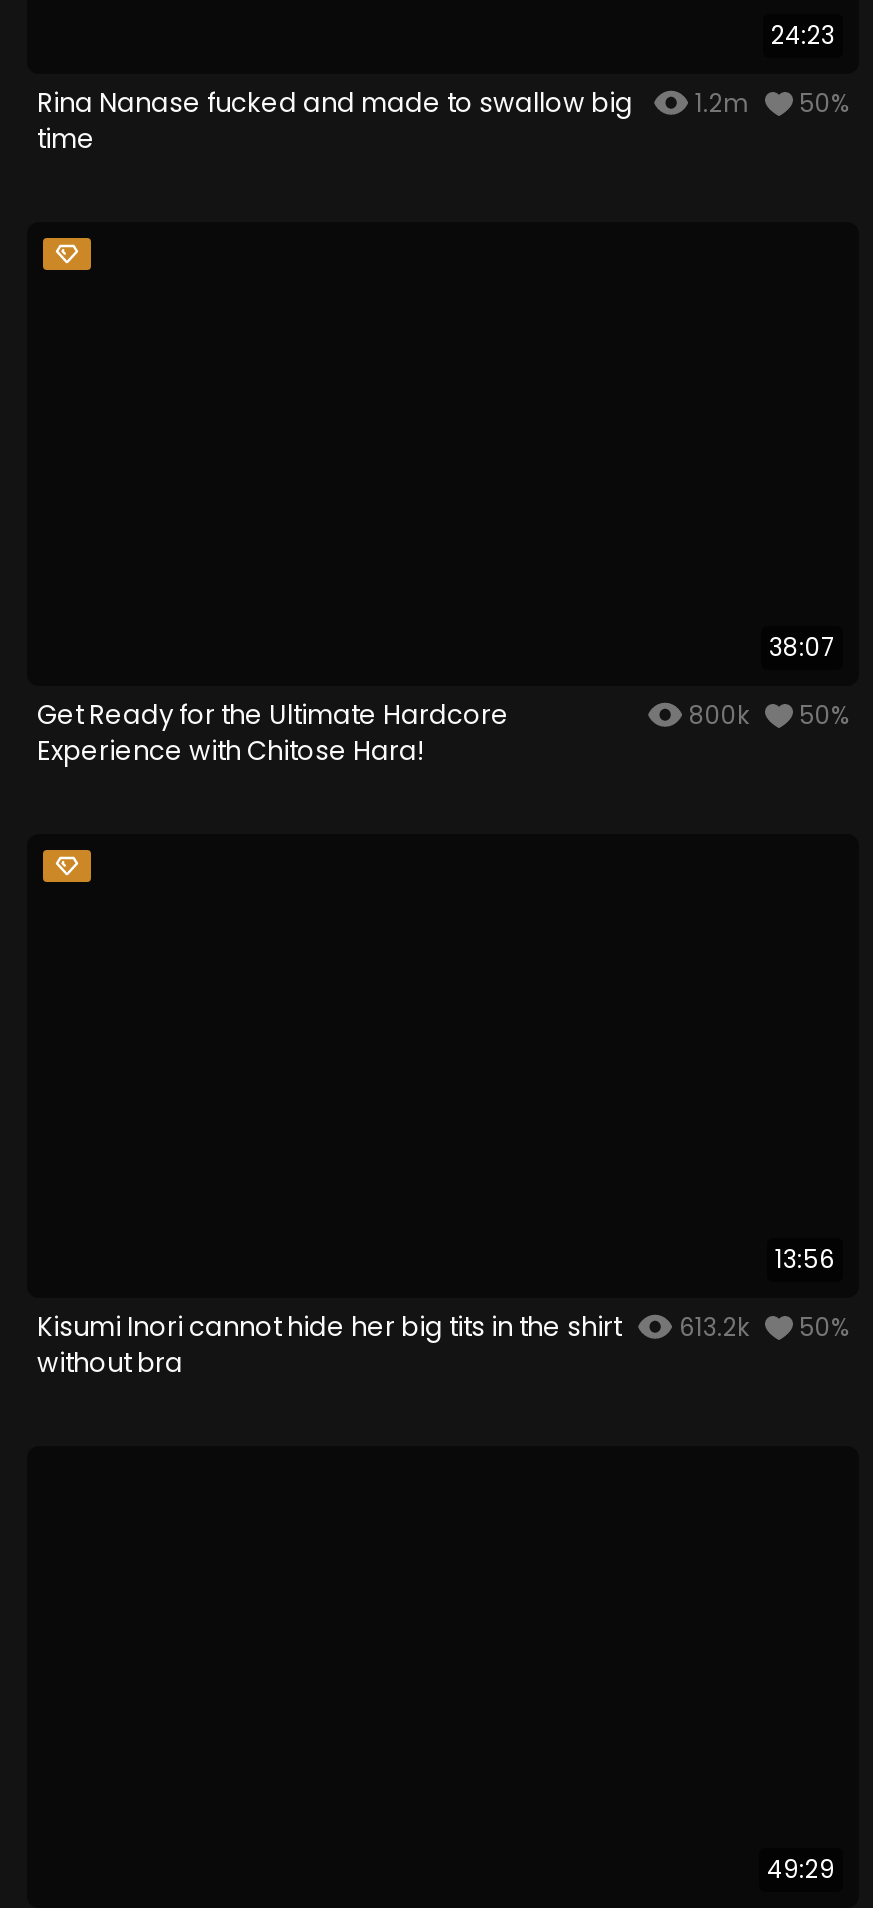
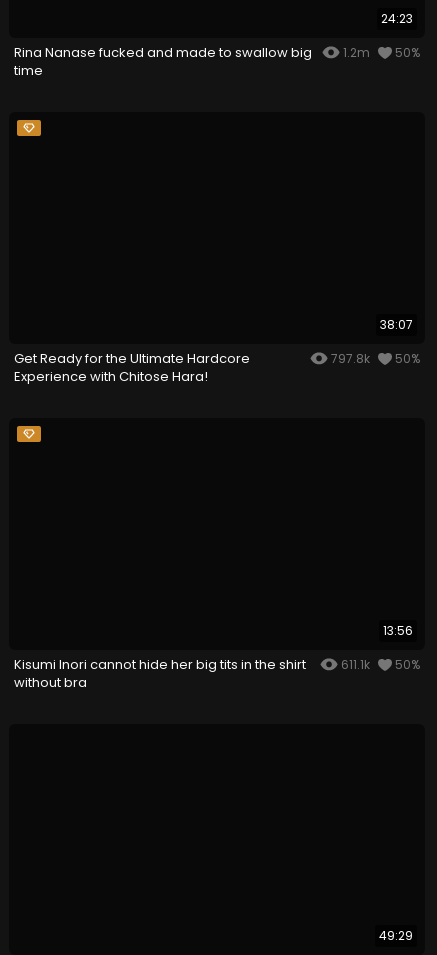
- 800k 50%
+ 797.8k 50%

- Kisumi Inori cannot hide her big tits in the shirt 613.2k 50%
+ Kisumi Inori cannot hide her big tits in the shirt 611.1k 50%
